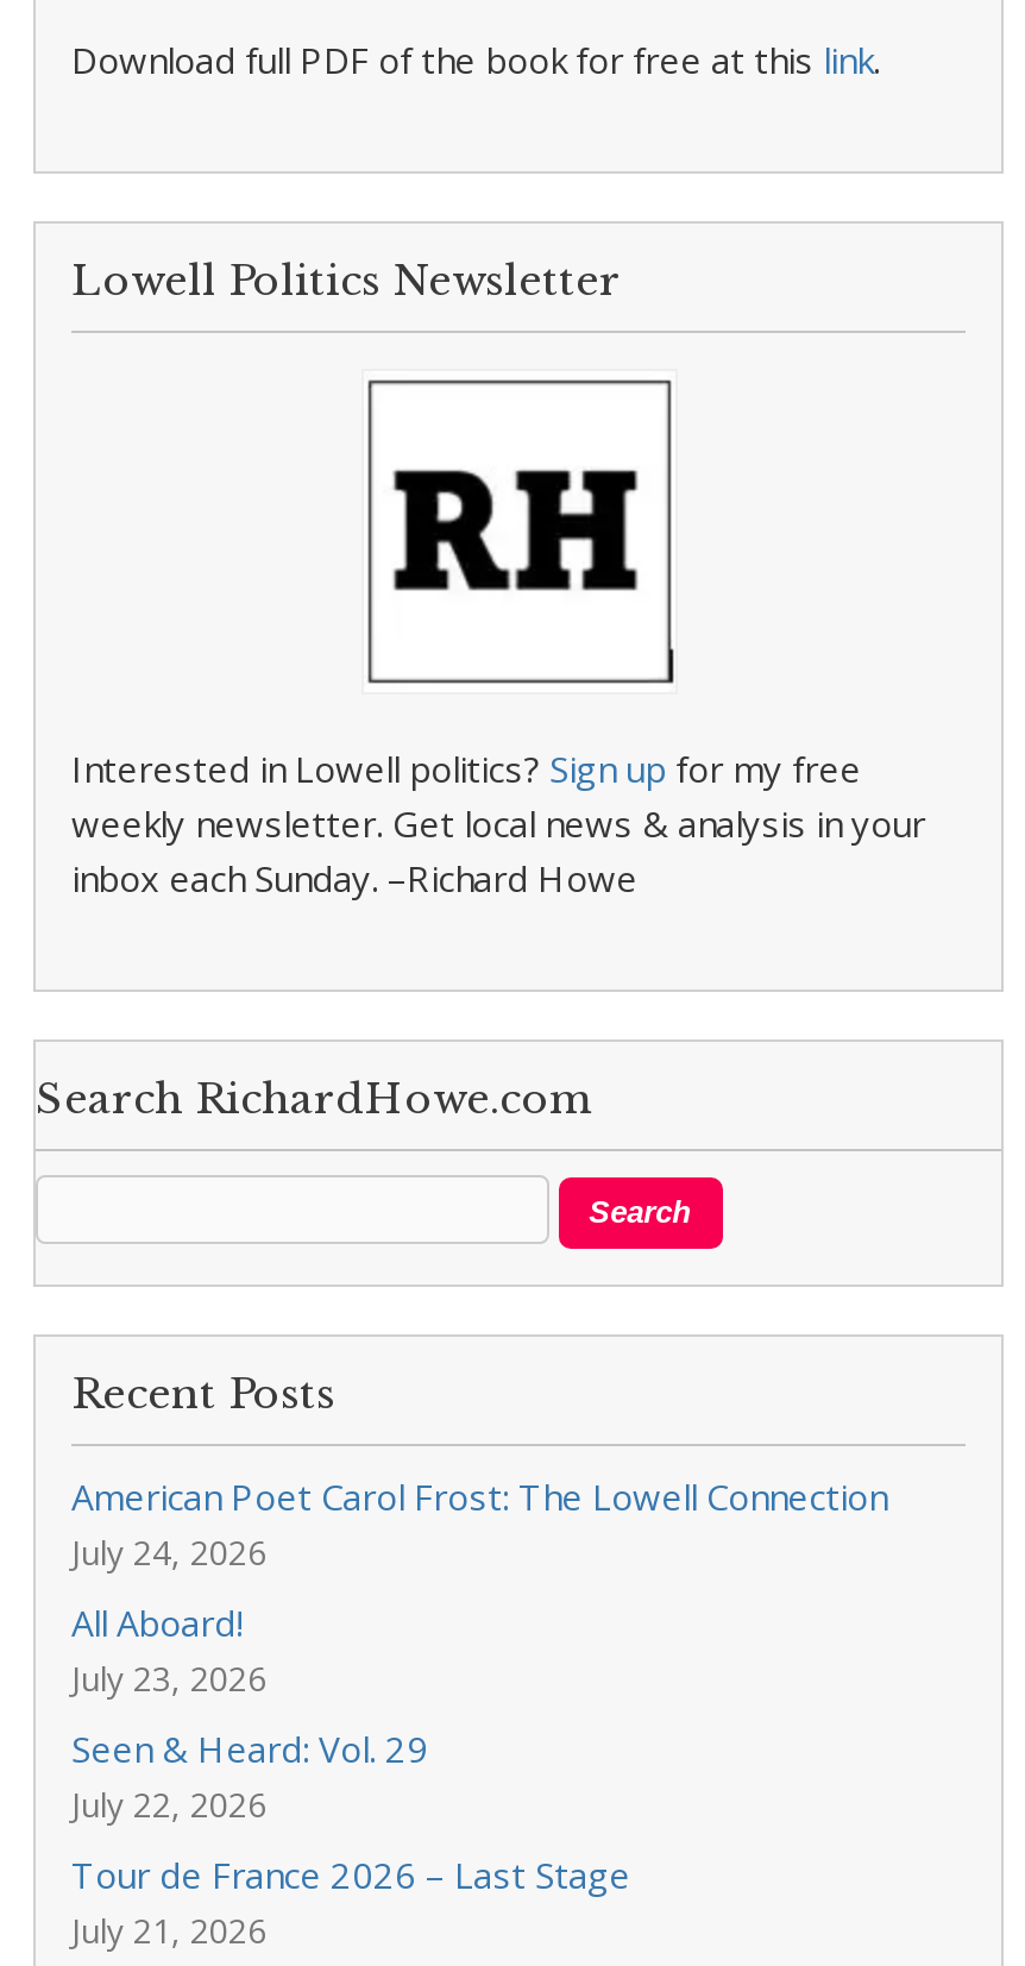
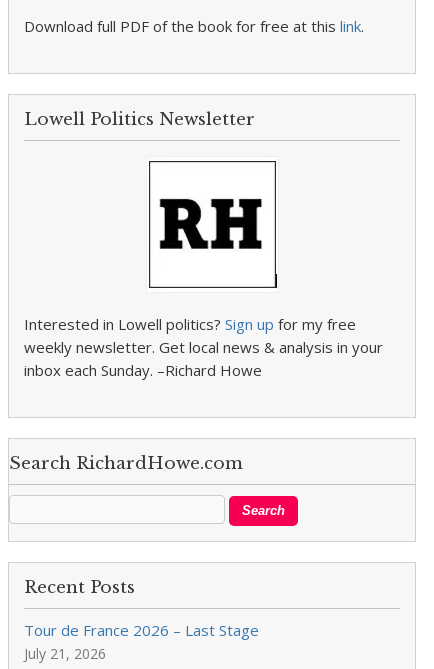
- American Poet Carol Frost: The Lowell Connection
- July 24, 2026
- All Aboard!
- July 23, 2026
- Seen & Heard: Vol. 29
- July 22, 2026
